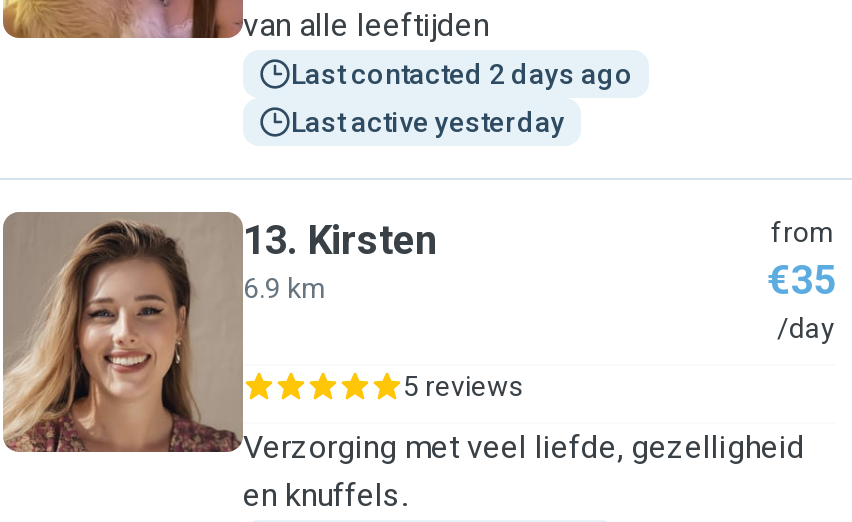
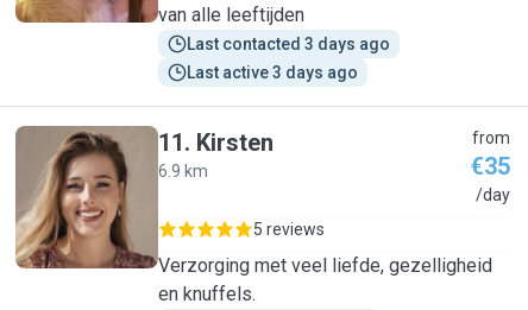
- Last contacted 2 days ago
+ Last contacted 3 days ago

- Last active yesterday
+ Last active 3 days ago

- 13. Kirsten
+ 11. Kirsten
